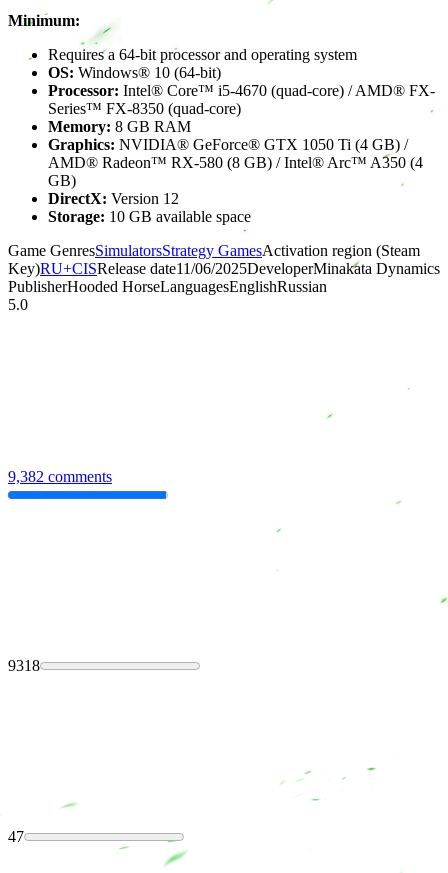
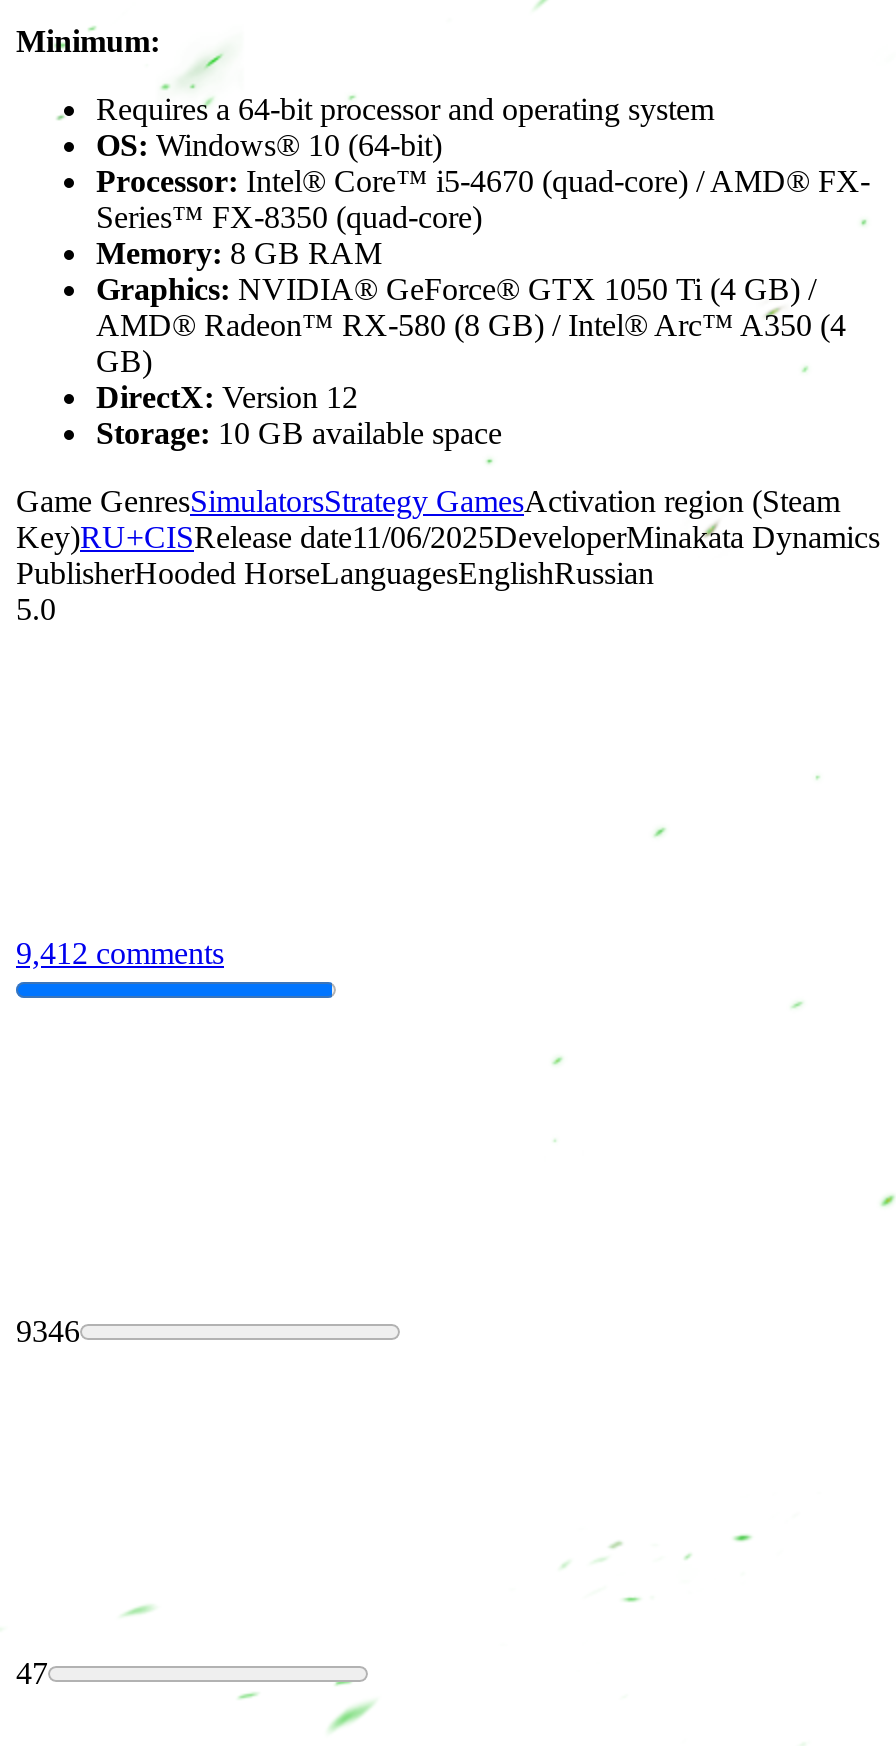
- 9,382 comments
+ 9,412 comments

- 9318
+ 9346
